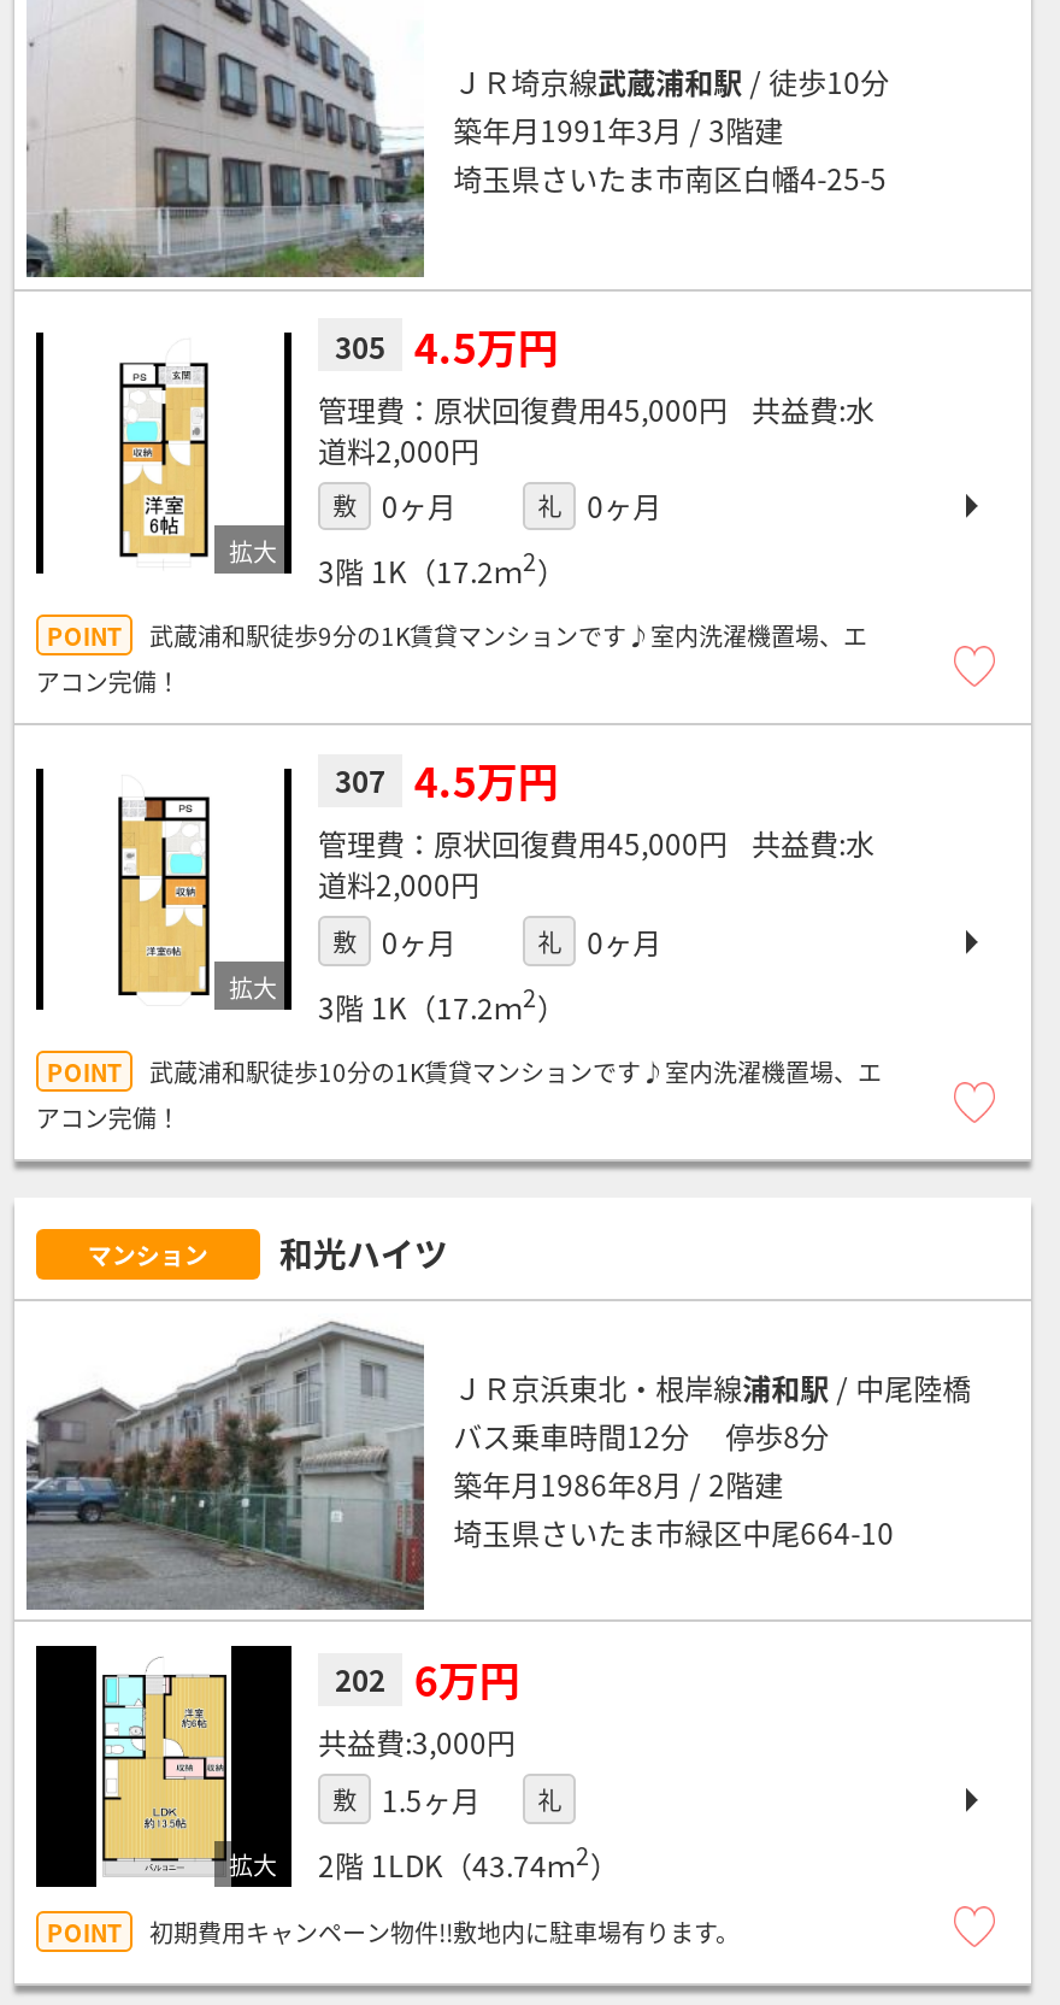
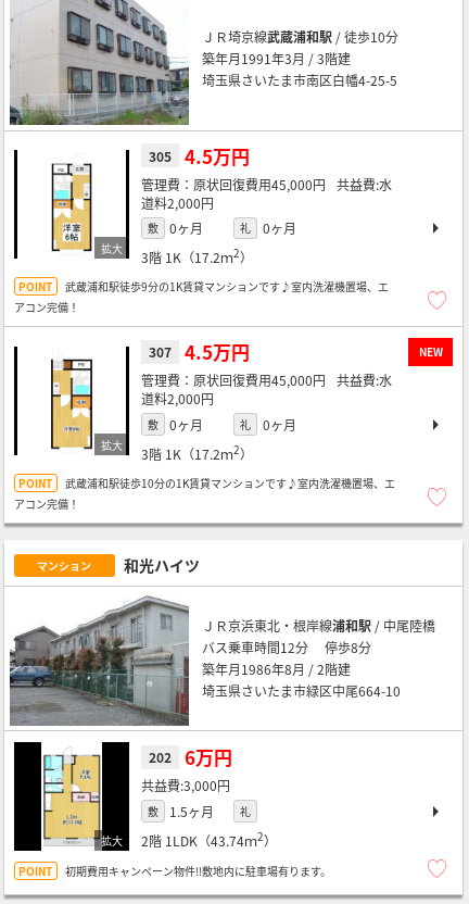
+ NEW
